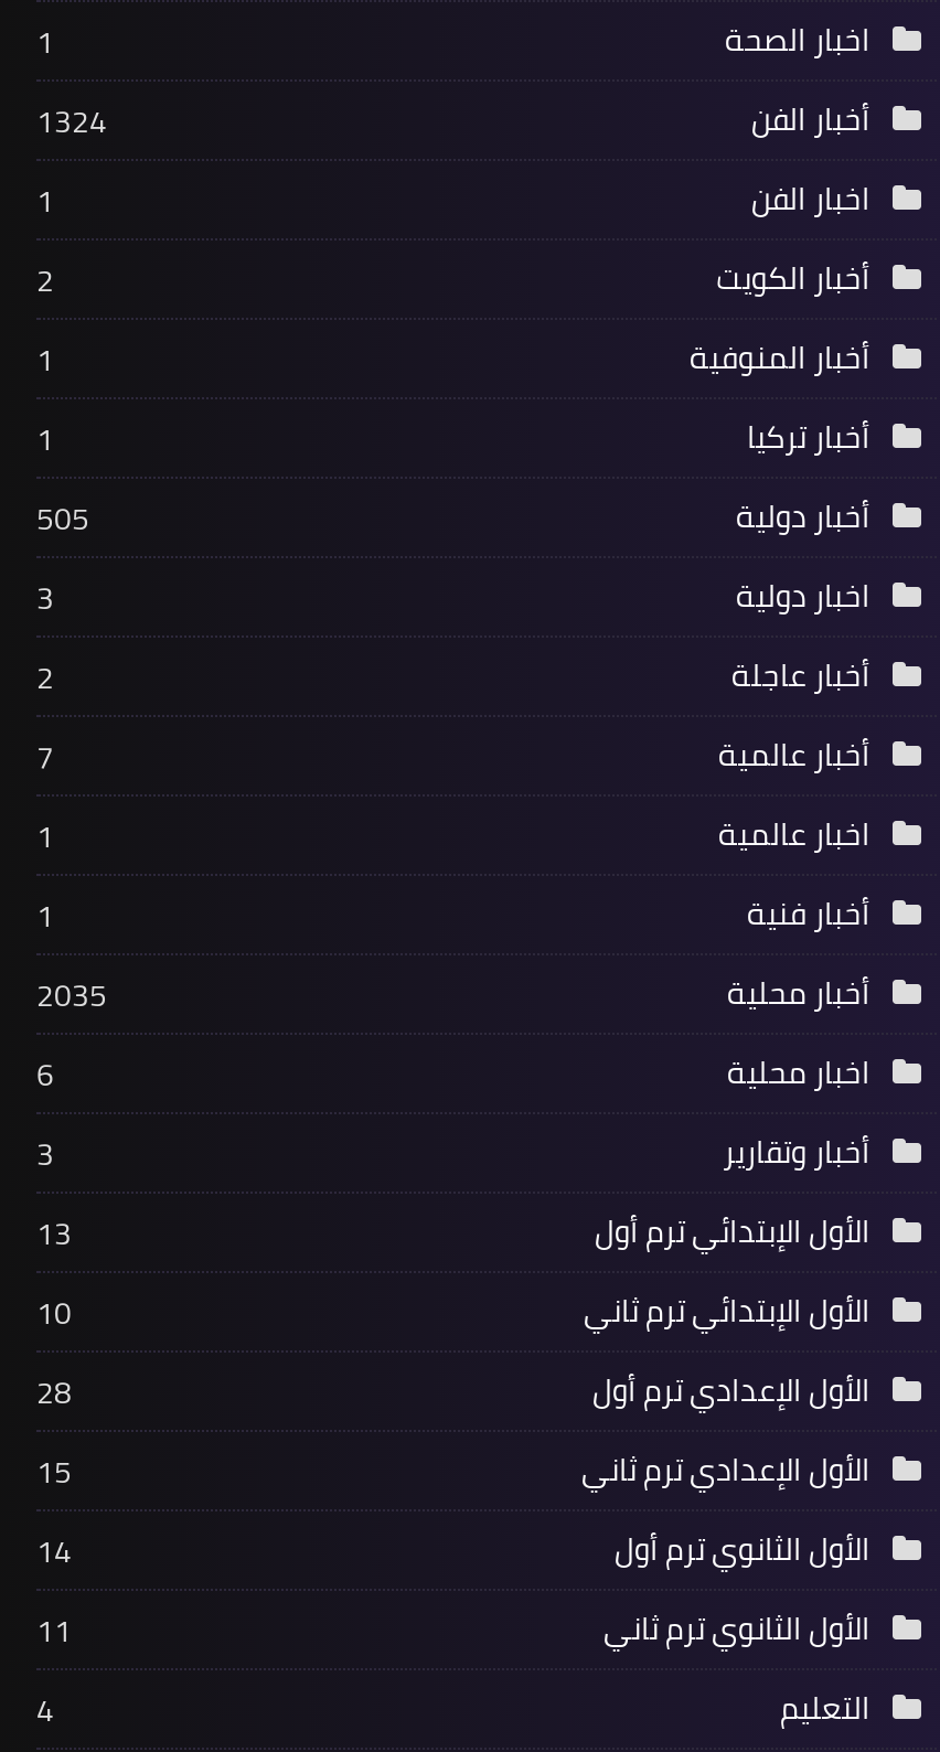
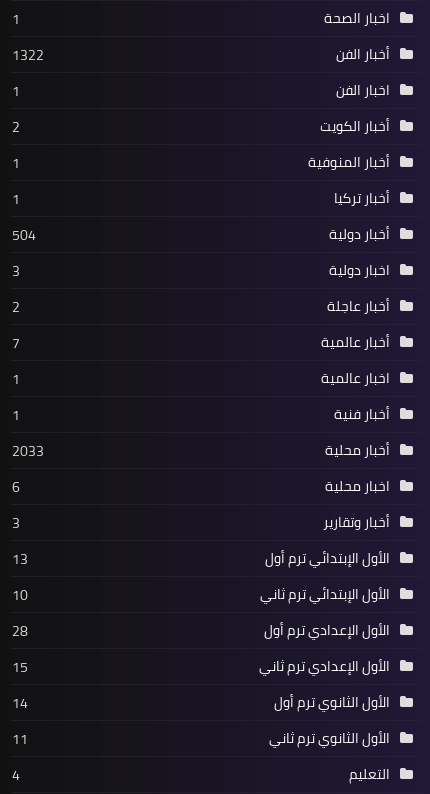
- 1324
+ 1322

- 505
+ 504

- 2035
+ 2033
